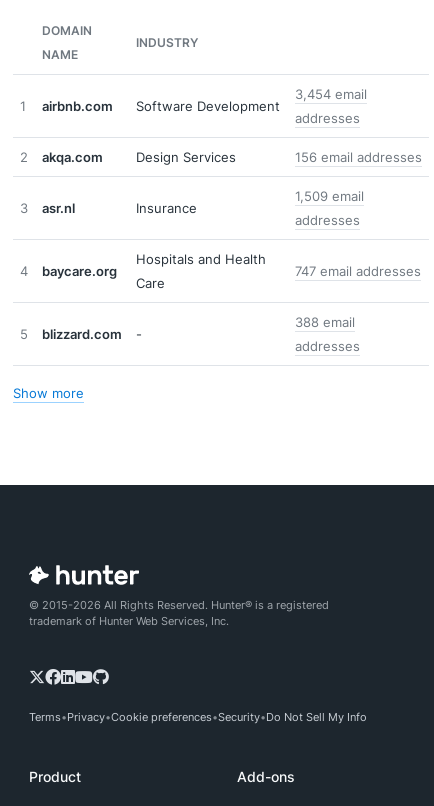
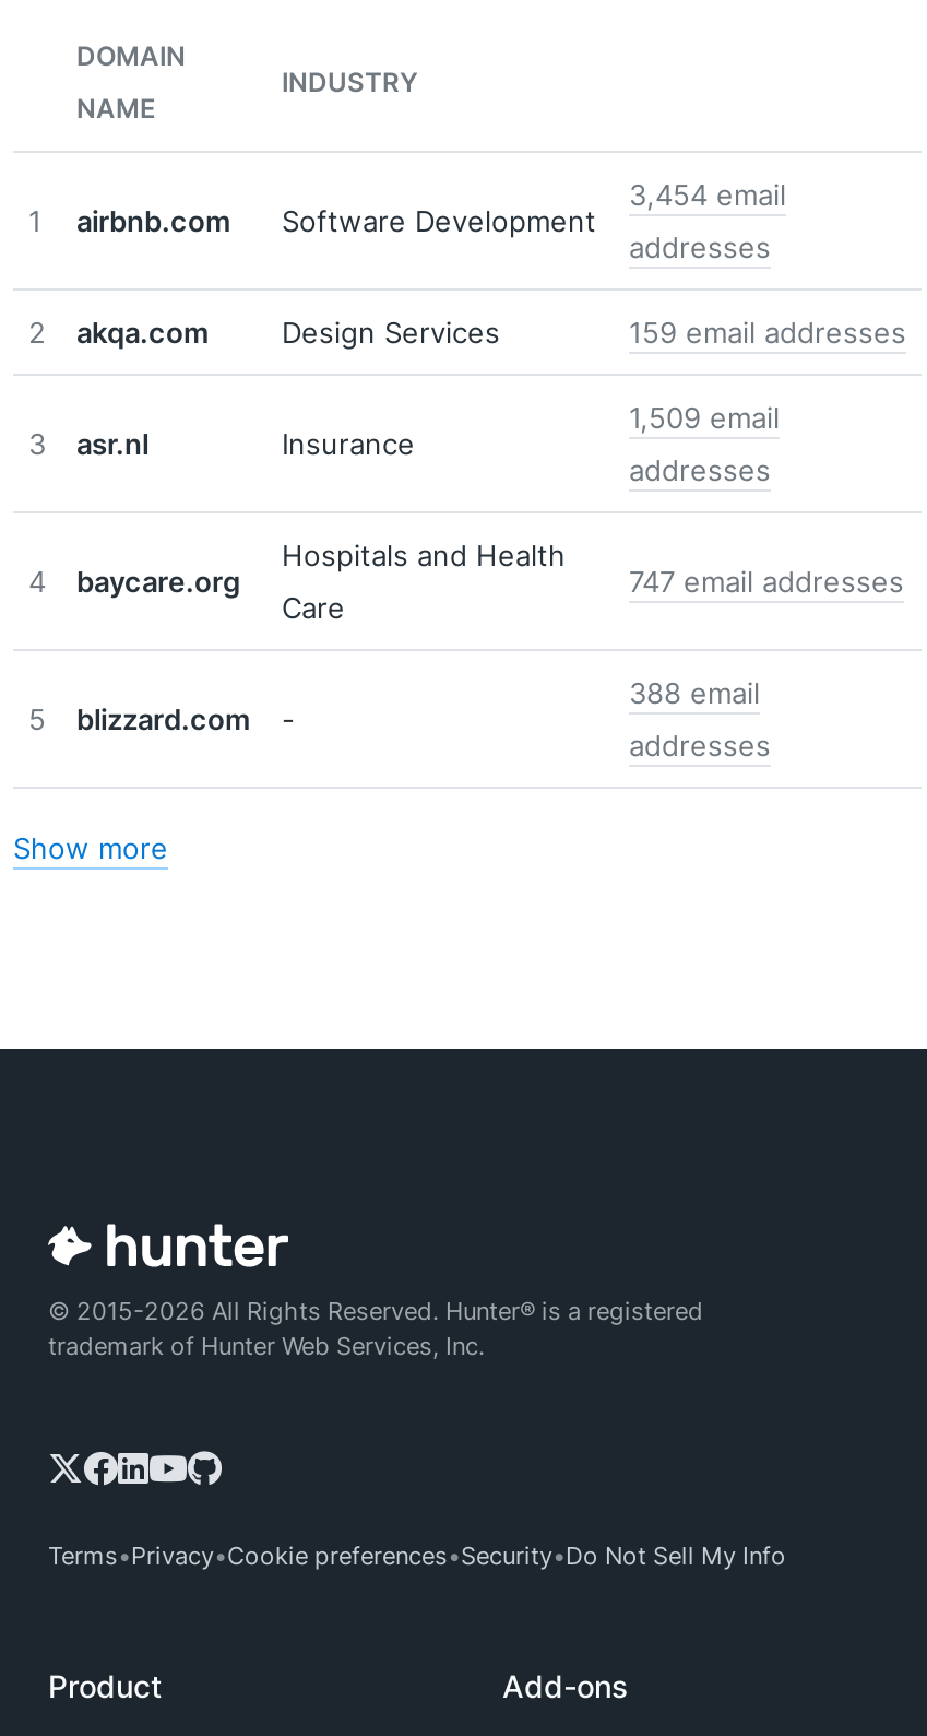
- 156 email addresses
+ 159 email addresses
